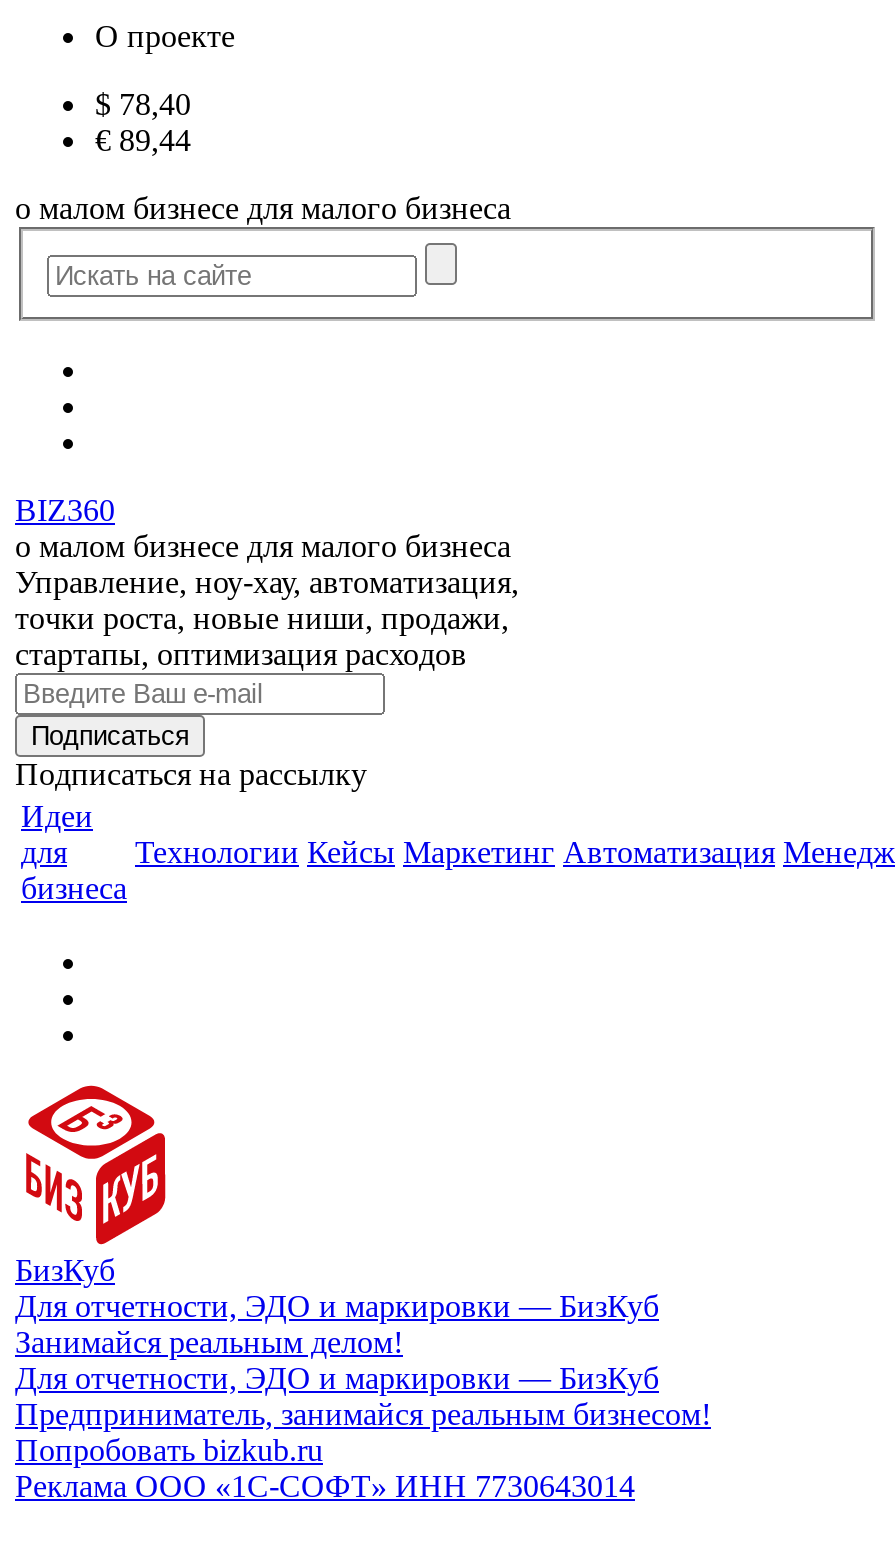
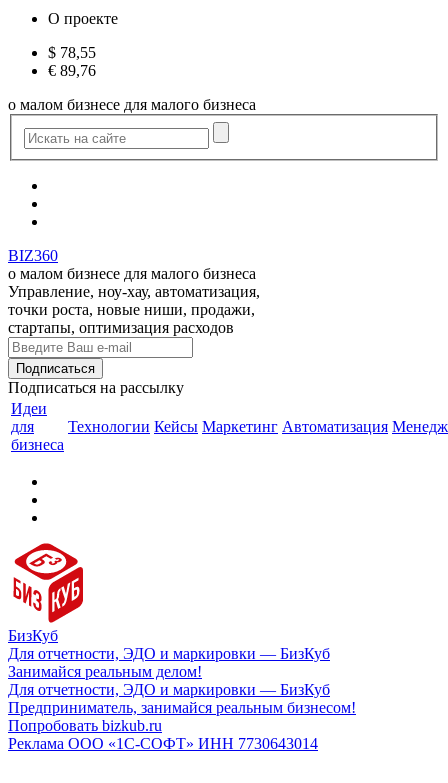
- $78,40
+ $78,55

- €89,44
+ €89,76
